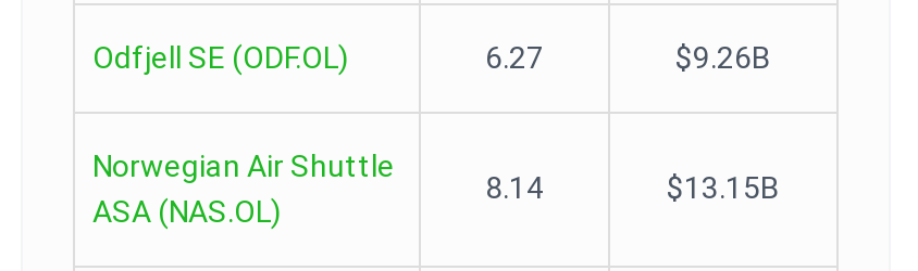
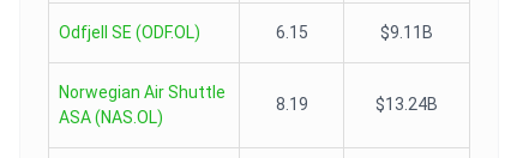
- 6.27
- $9.26B
+ 6.15
+ $9.11B

- 8.14
- $13.15B
+ 8.19
+ $13.24B
